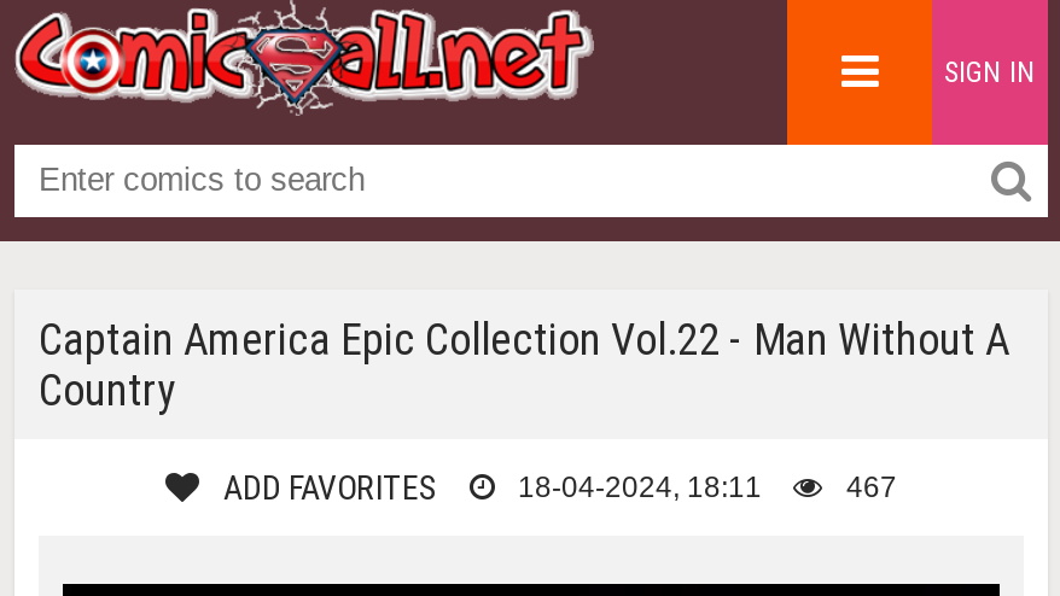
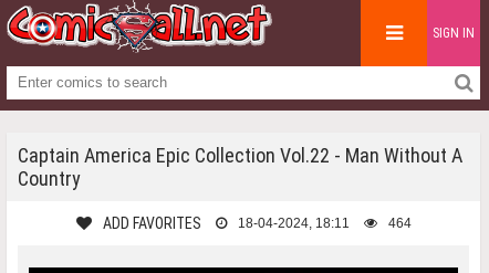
- 467
+ 464
